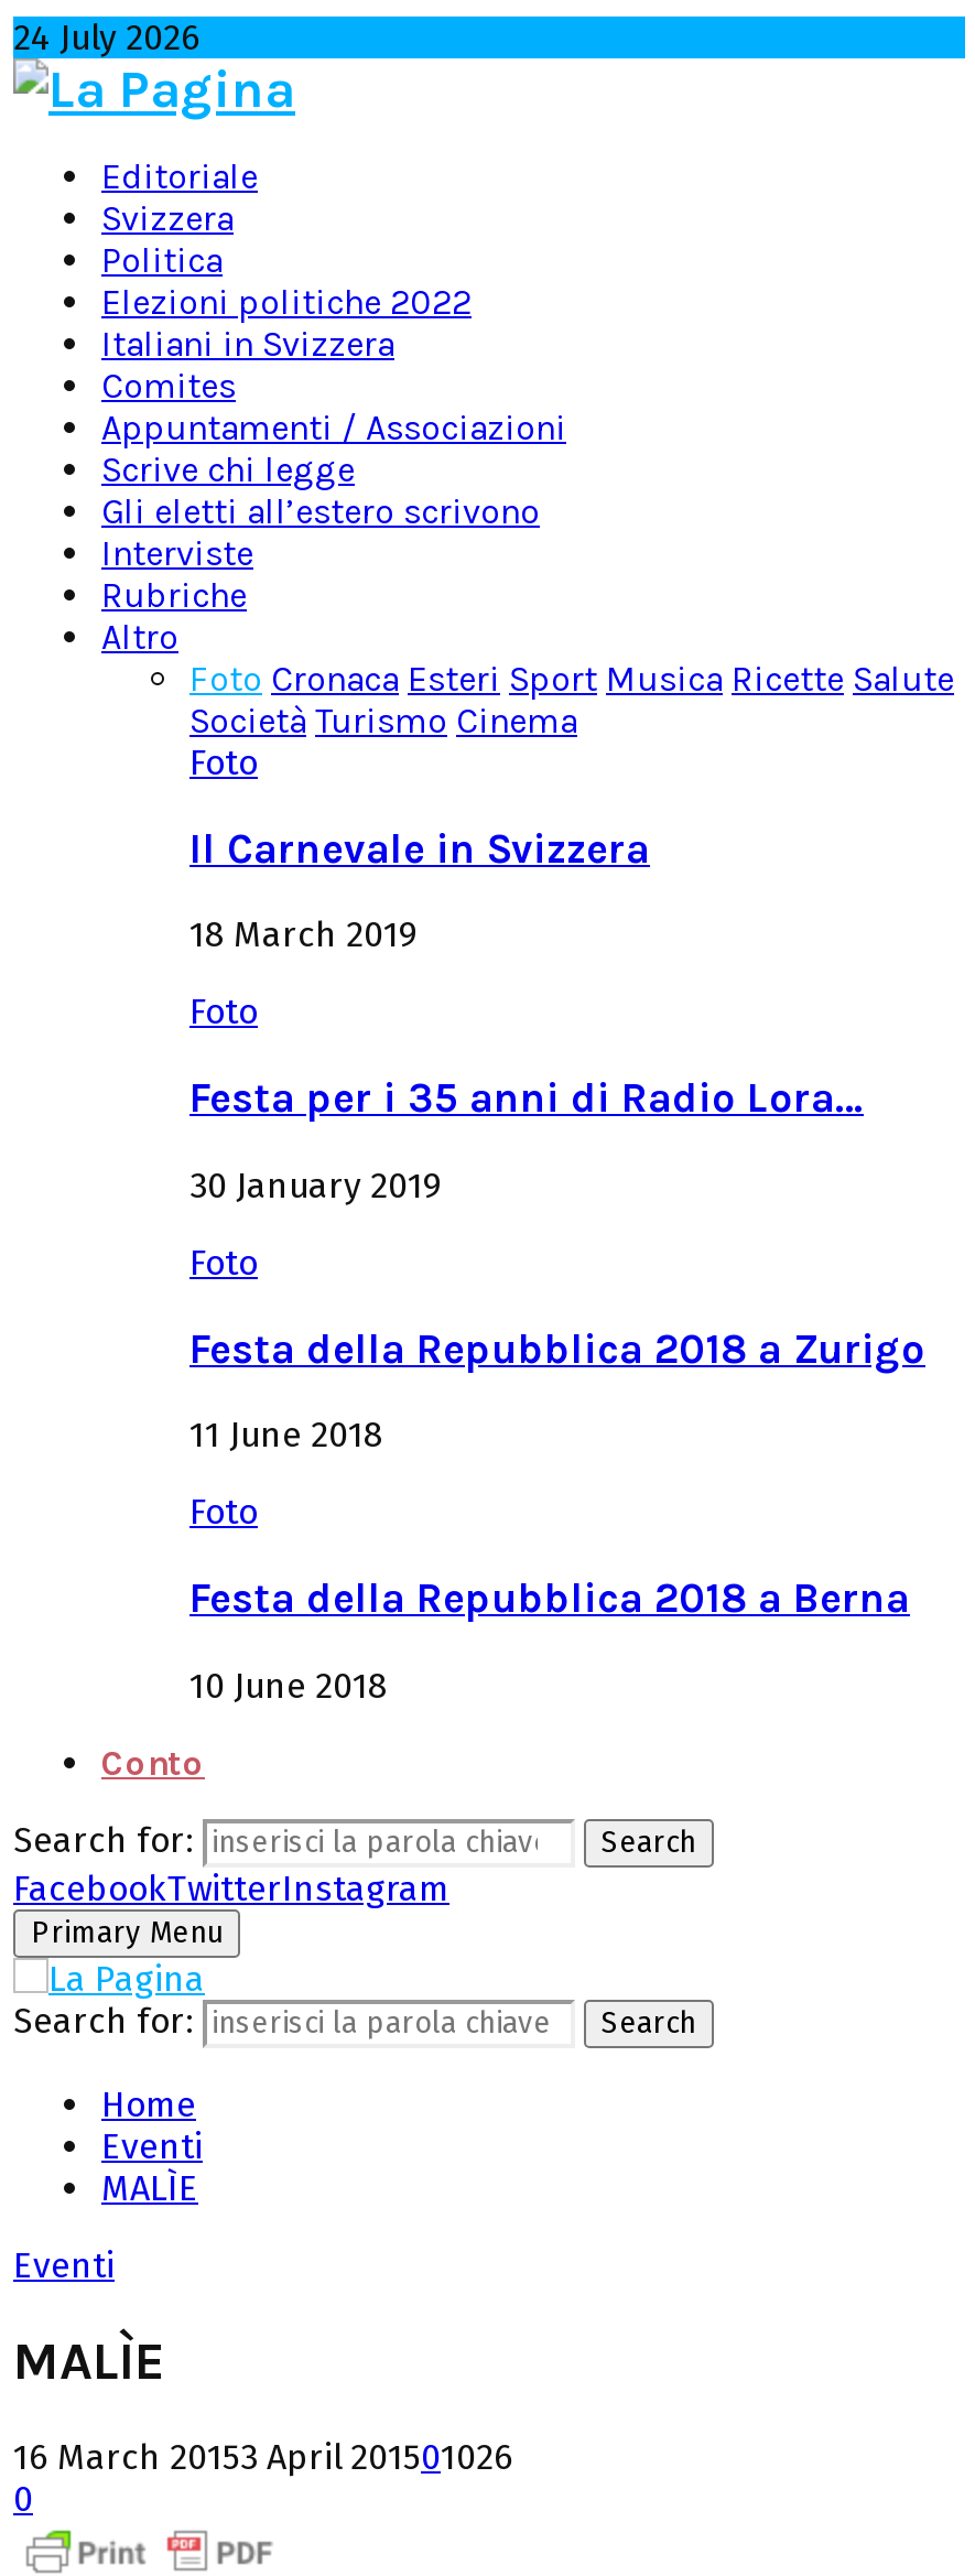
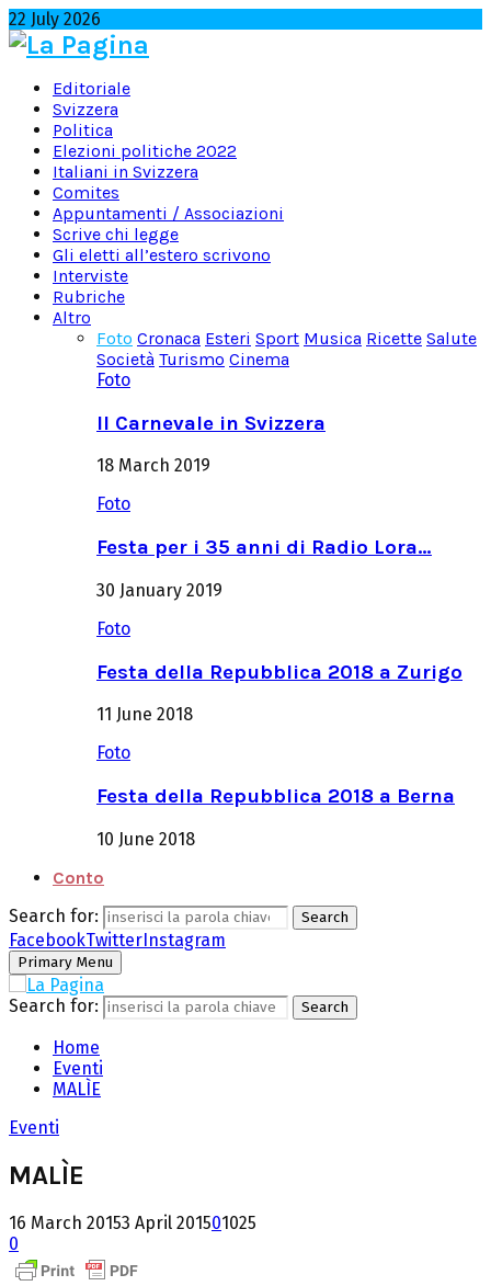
- 24 July 2026
+ 22 July 2026

- 16 March 20153 April 201501026
+ 16 March 20153 April 201501025
